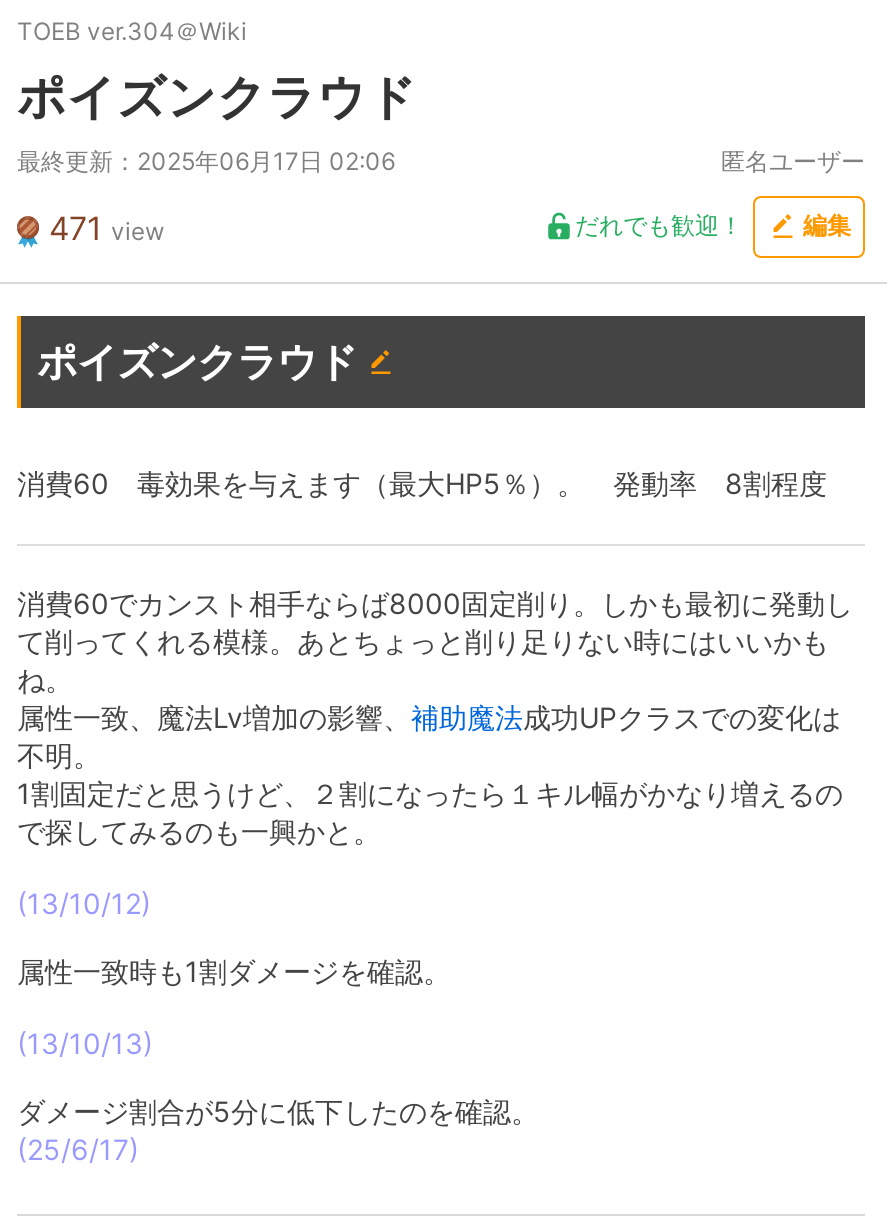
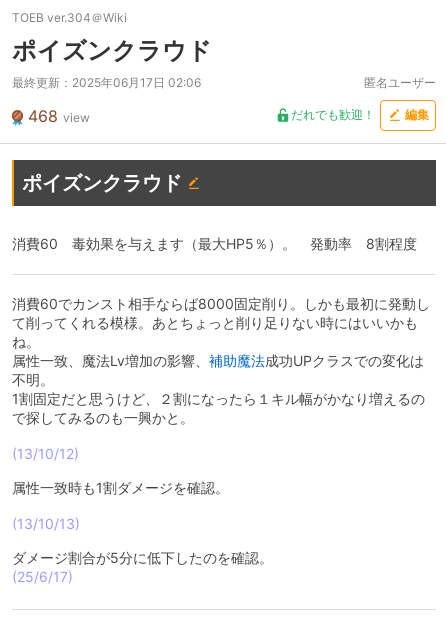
- 471 view
+ 468 view
